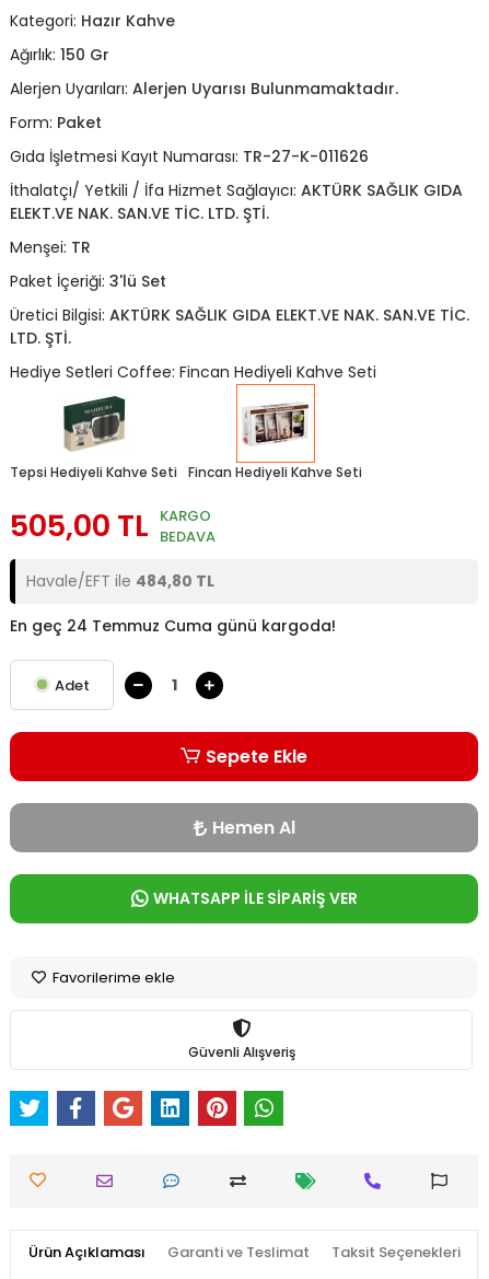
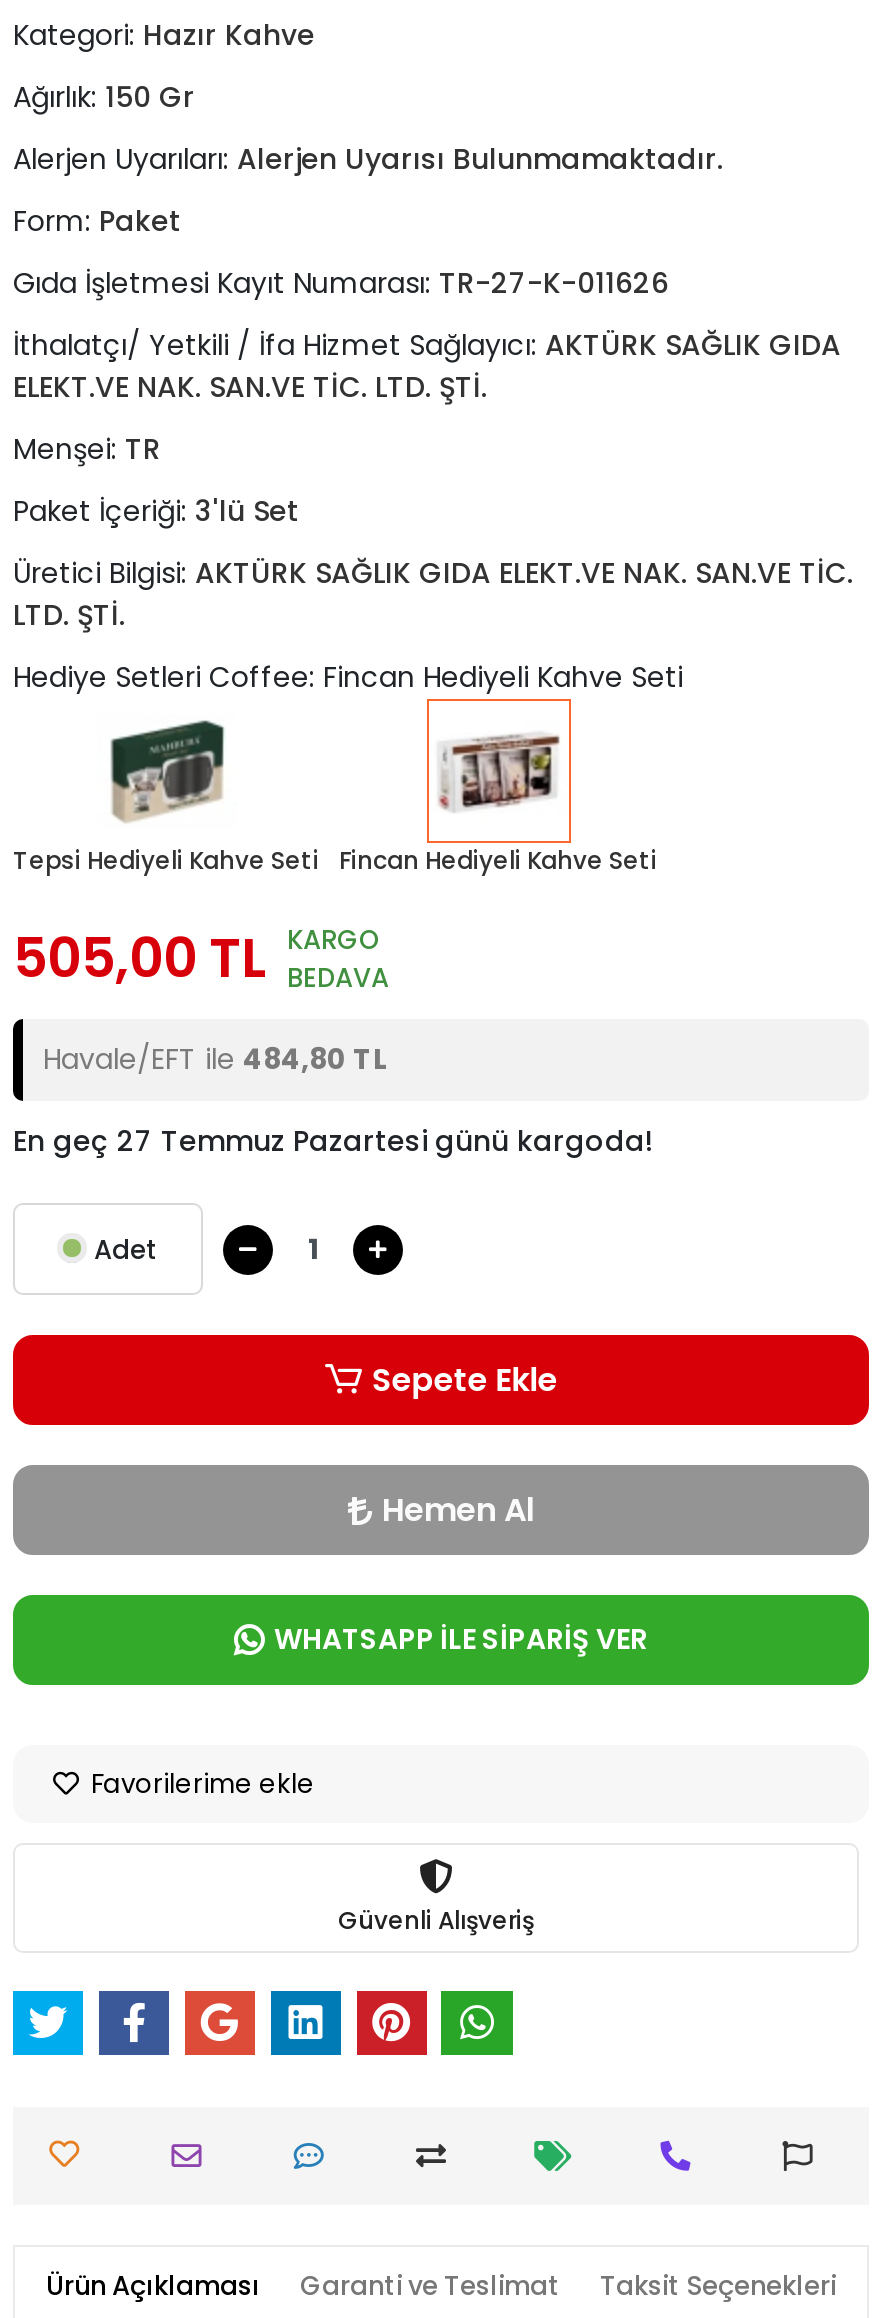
- En geç 24 Temmuz Cuma günü kargoda!
+ En geç 27 Temmuz Pazartesi günü kargoda!
